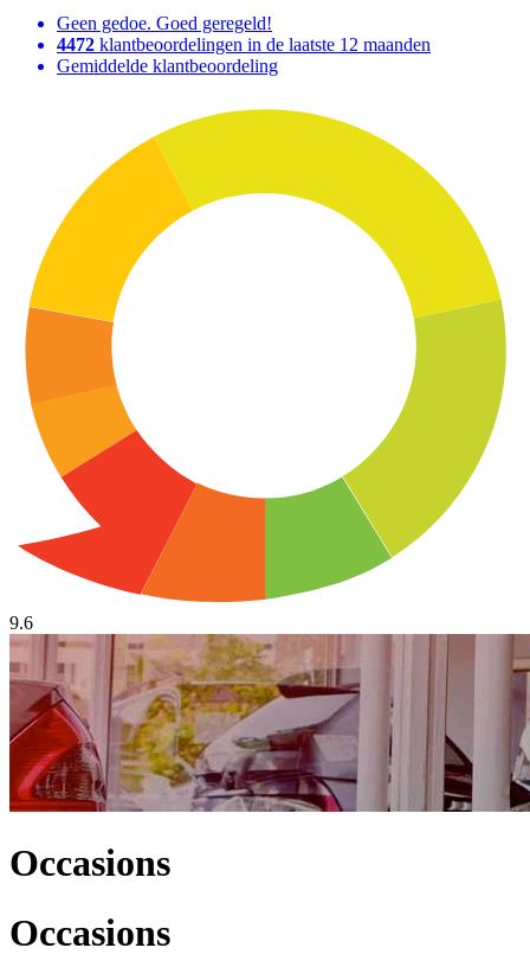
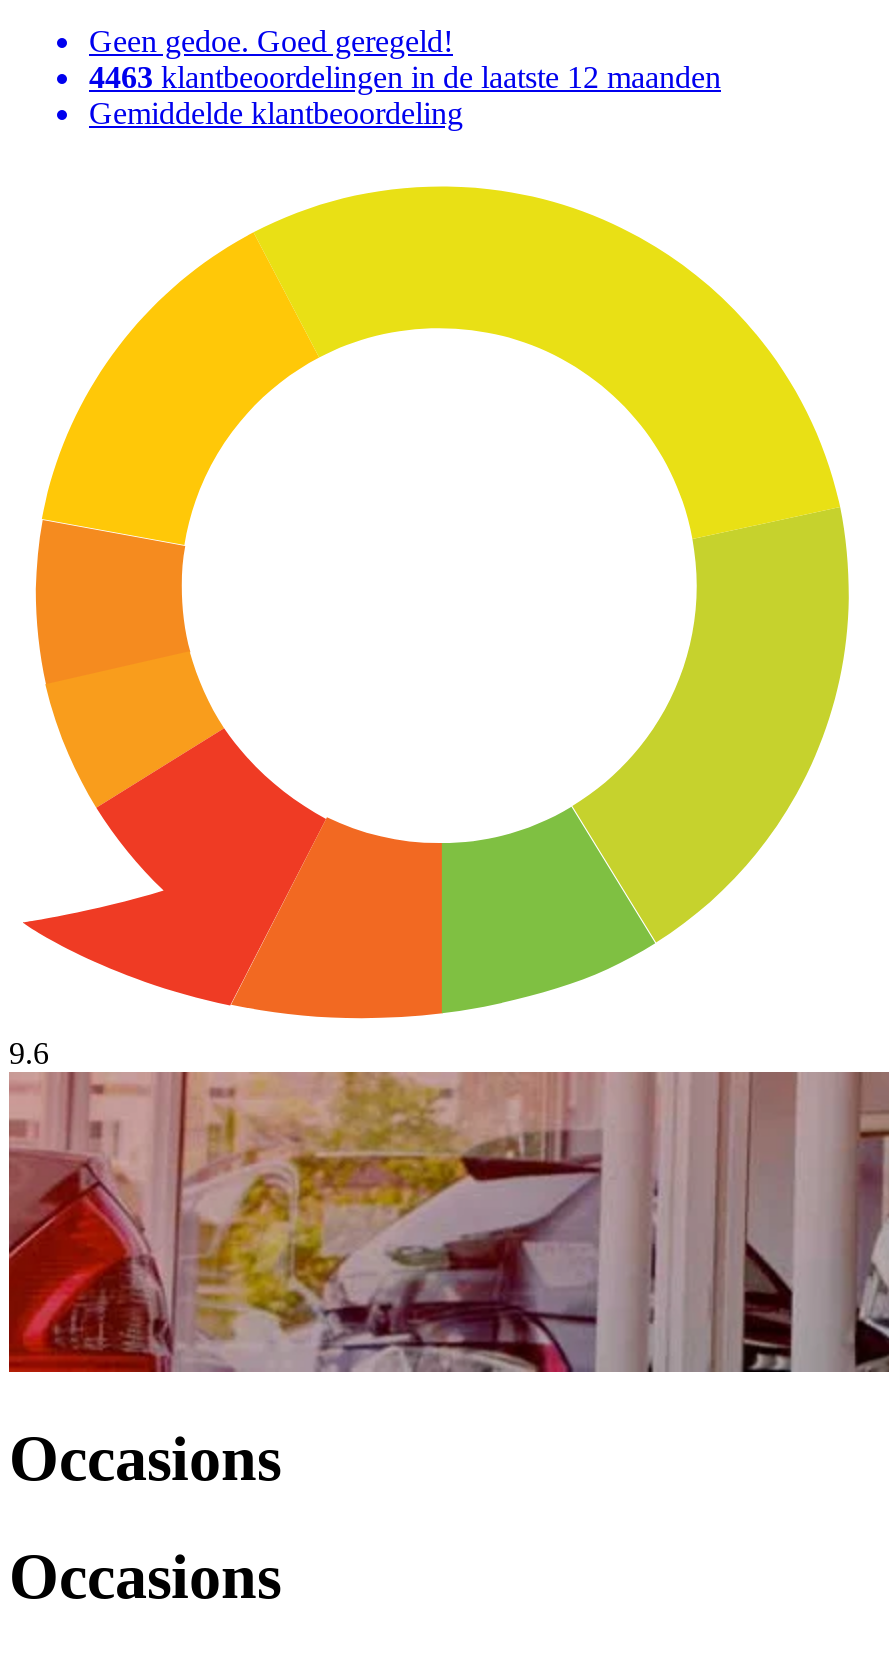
- 4472 klantbeoordelingen in de laatste 12 maanden
+ 4463 klantbeoordelingen in de laatste 12 maanden
